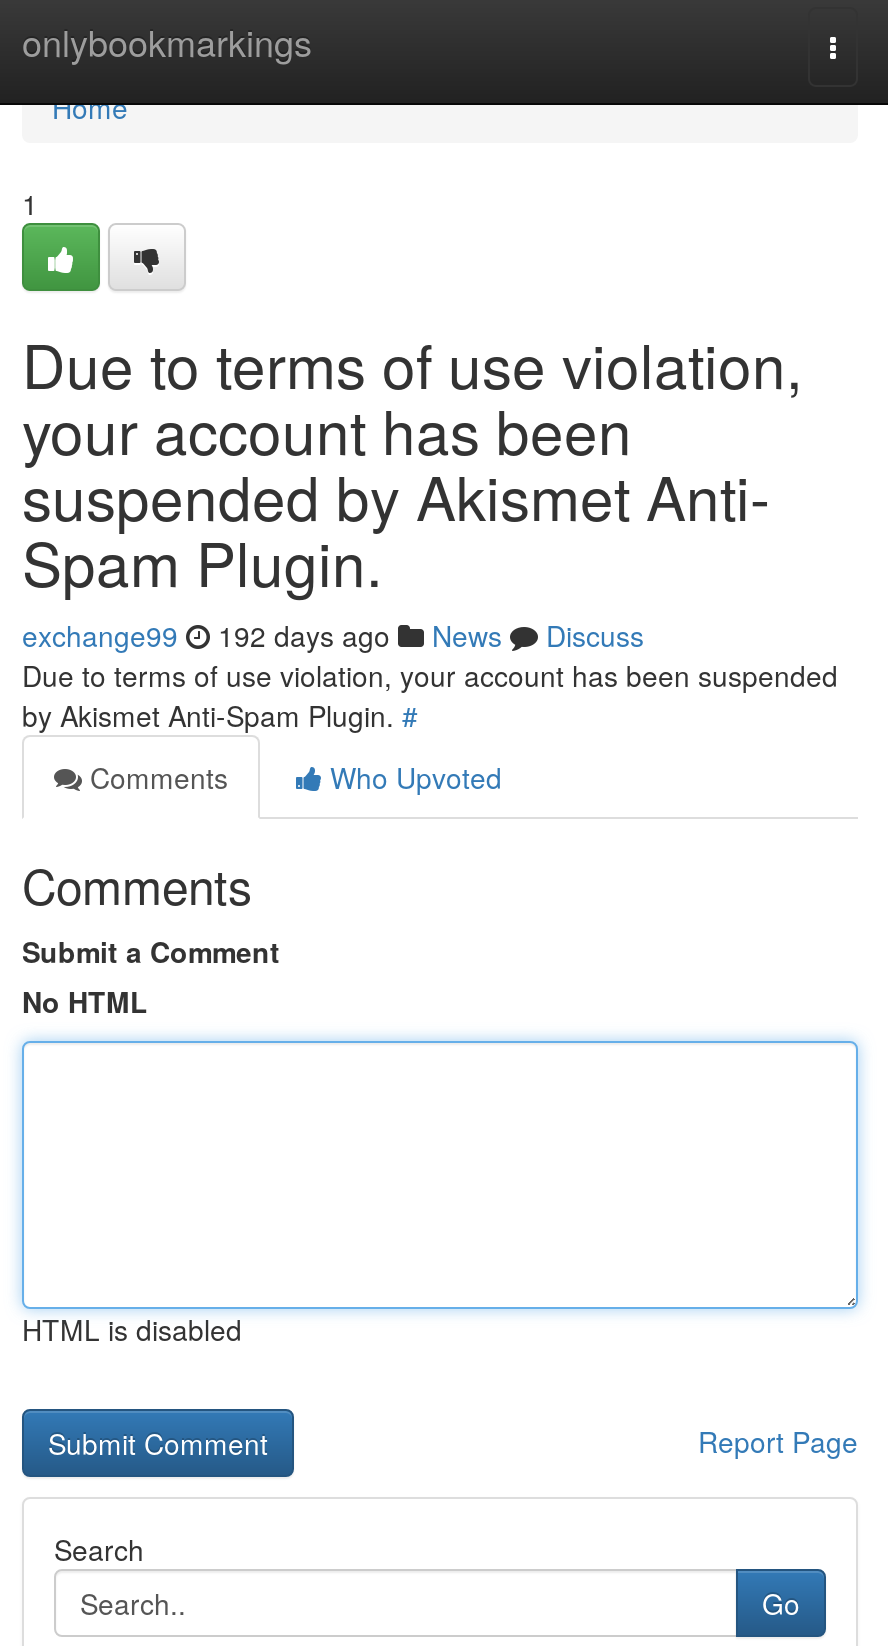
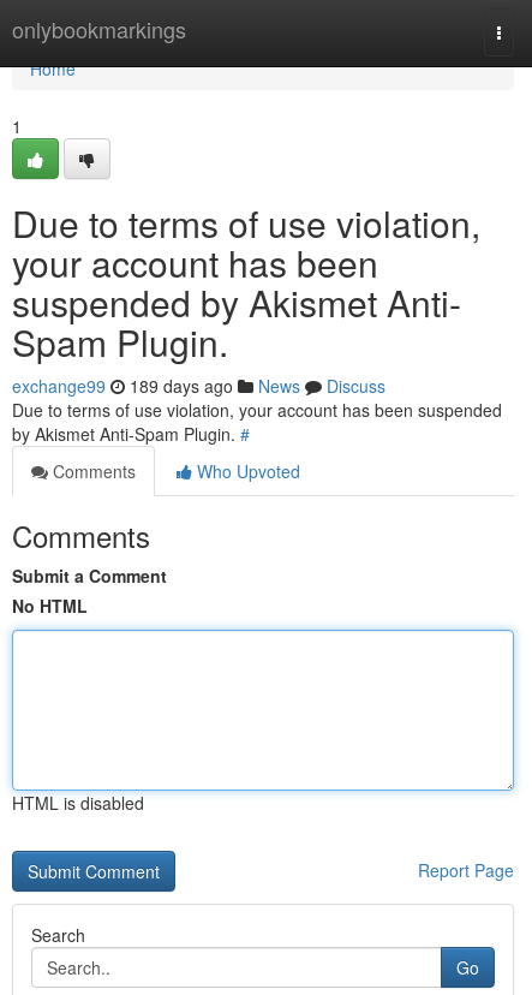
- exchange99 192 days ago News Discuss
+ exchange99 189 days ago News Discuss
